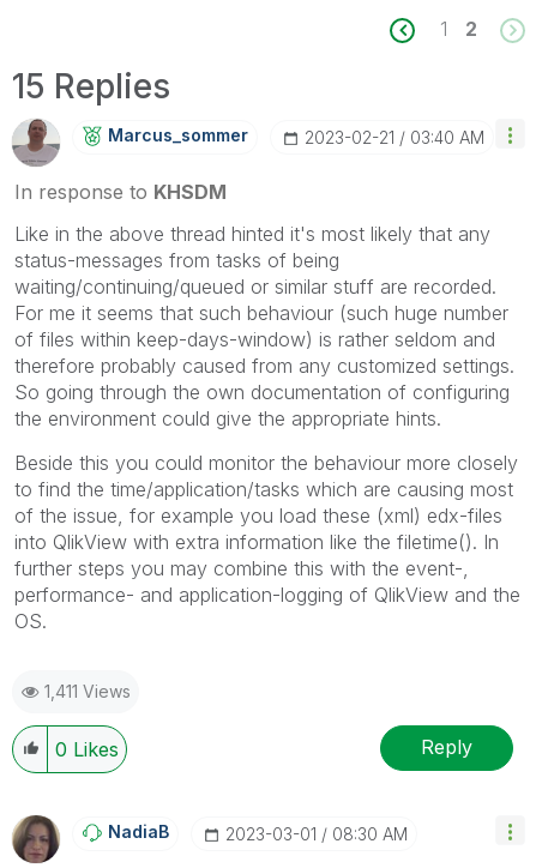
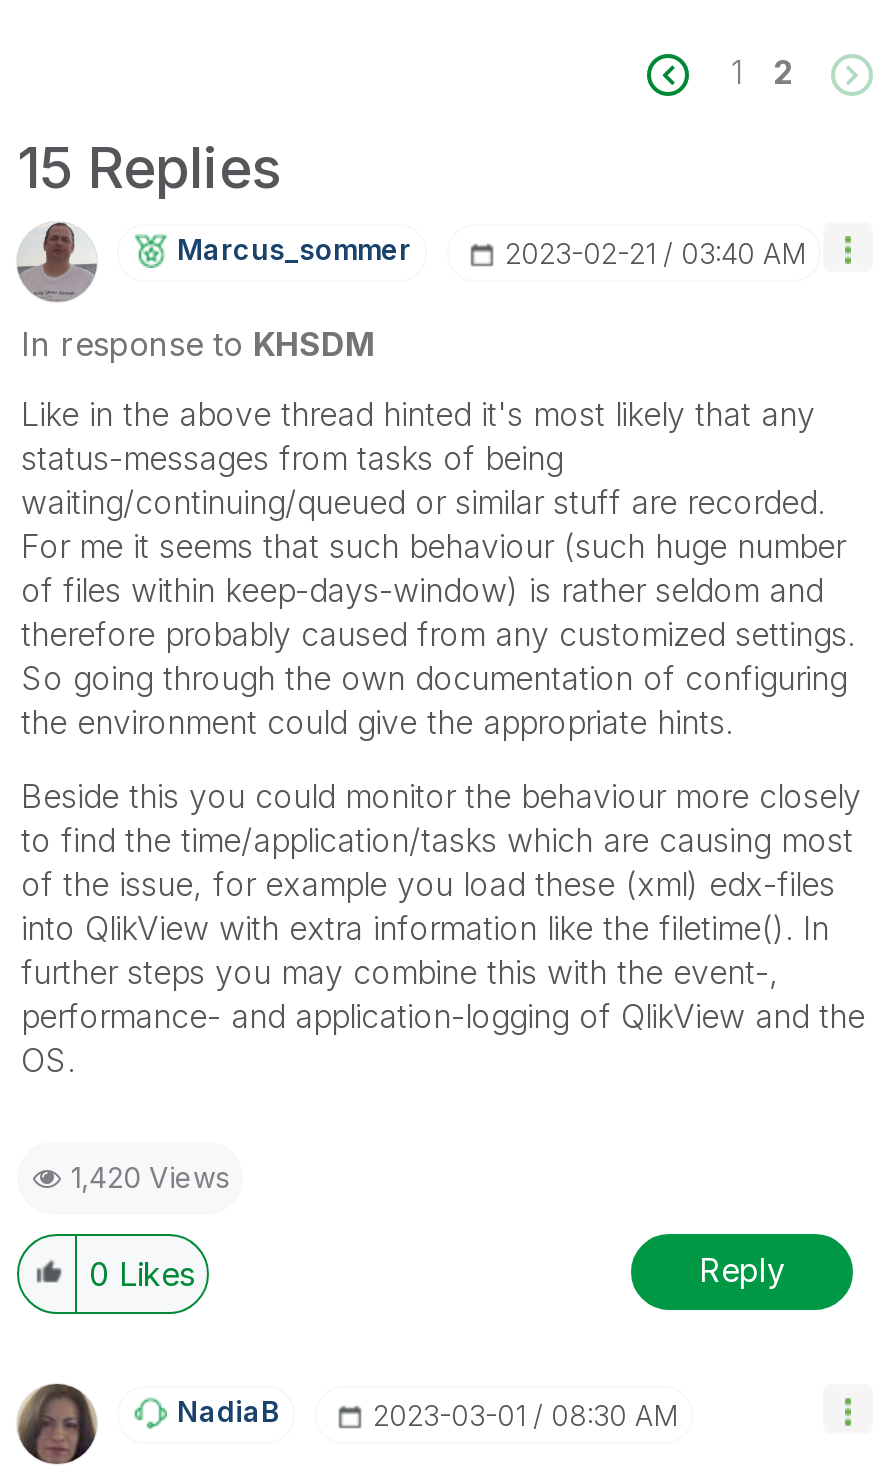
- 1,411 Views
+ 1,420 Views
